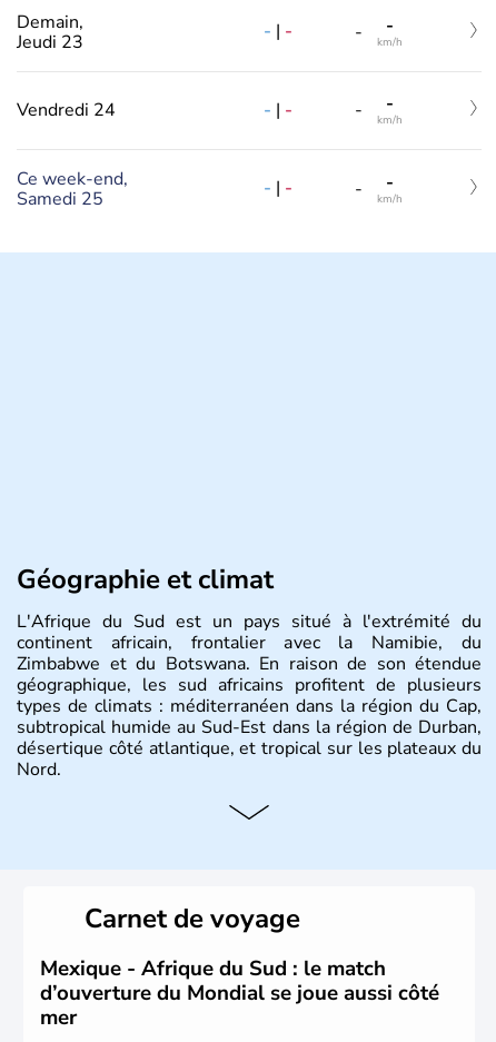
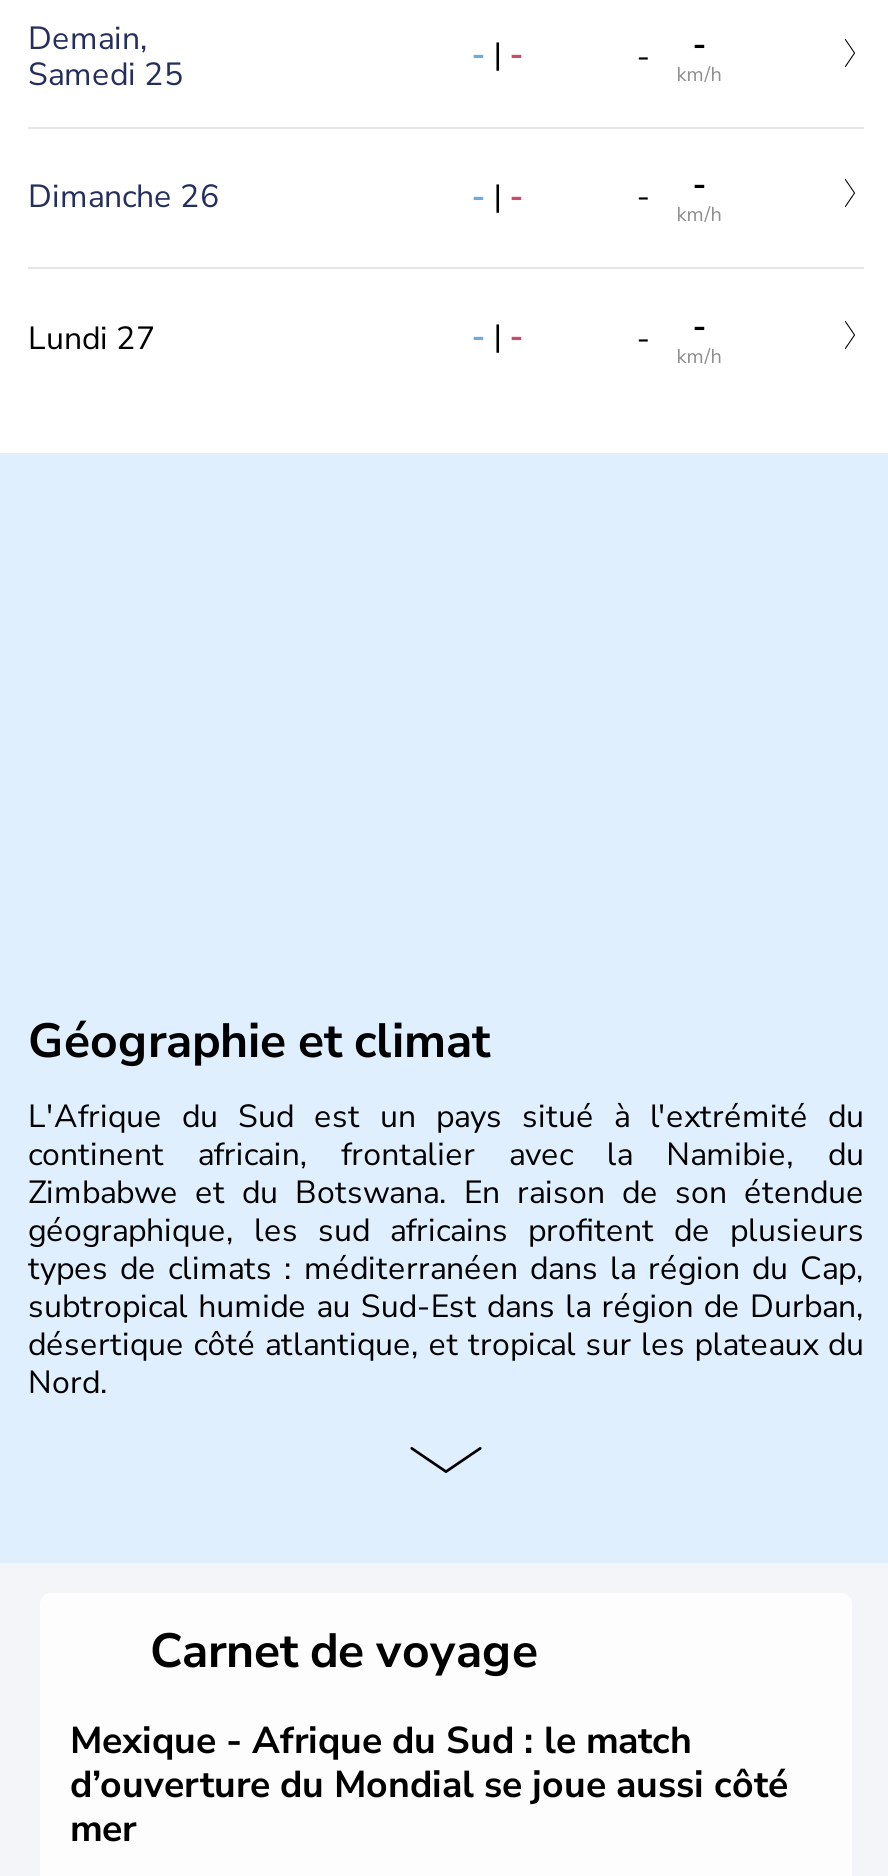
- Jeudi 23
+ Samedi 25

- Vendredi 24
+ Dimanche 26

- Ce week-end,
- Samedi 25
+ Lundi 27
